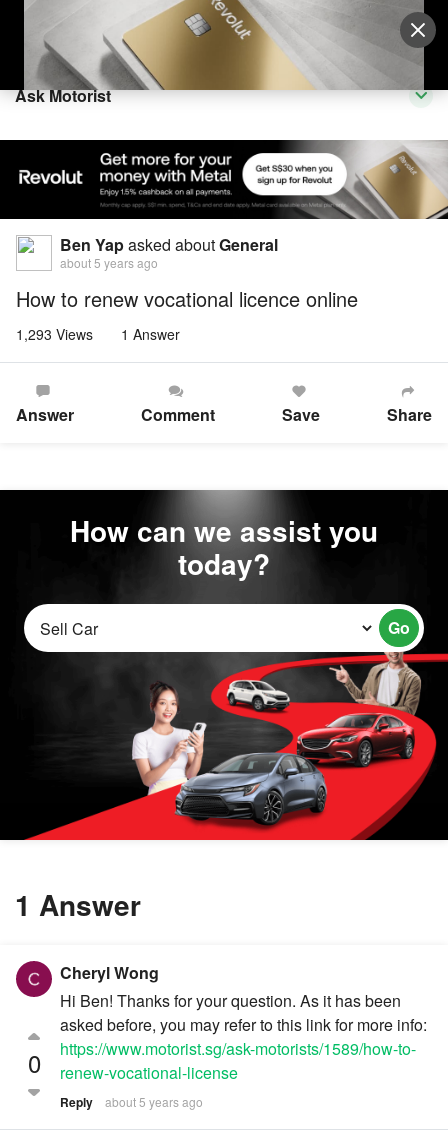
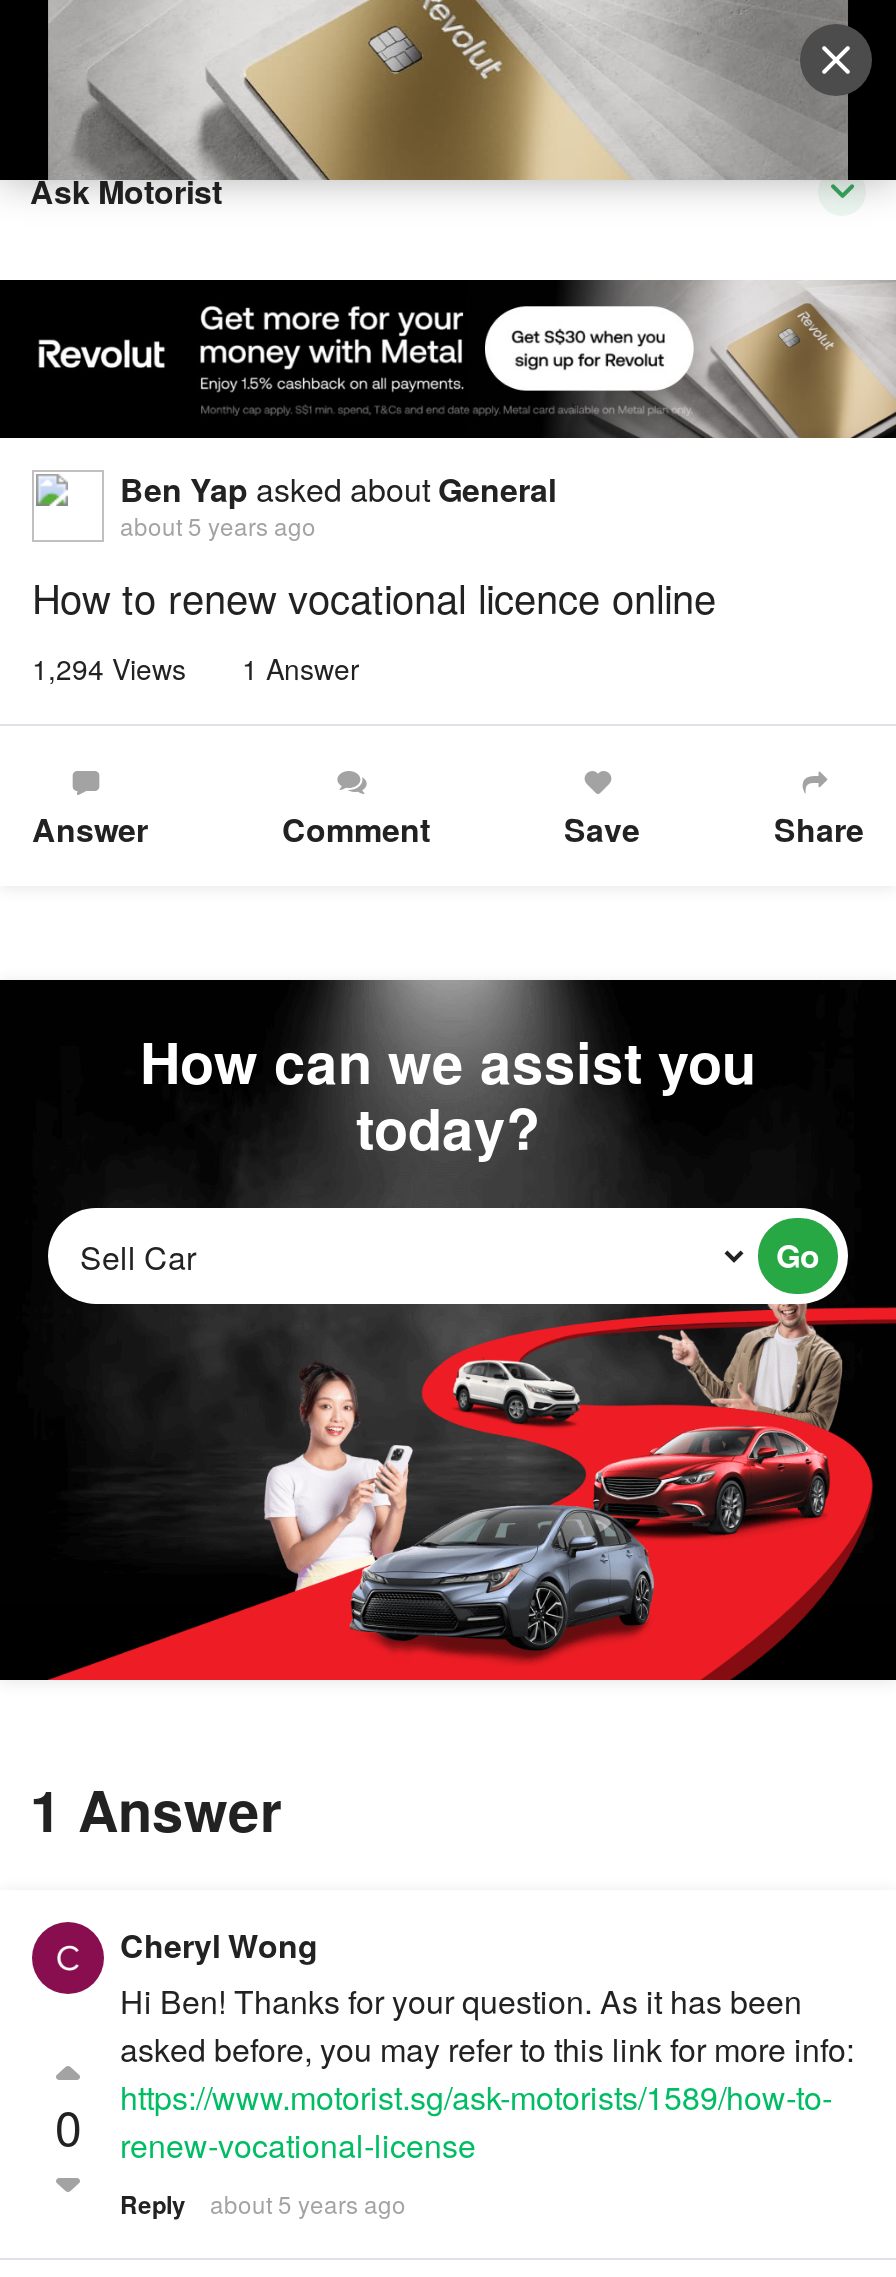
- 1,293 Views 1 Answer
+ 1,294 Views 1 Answer
